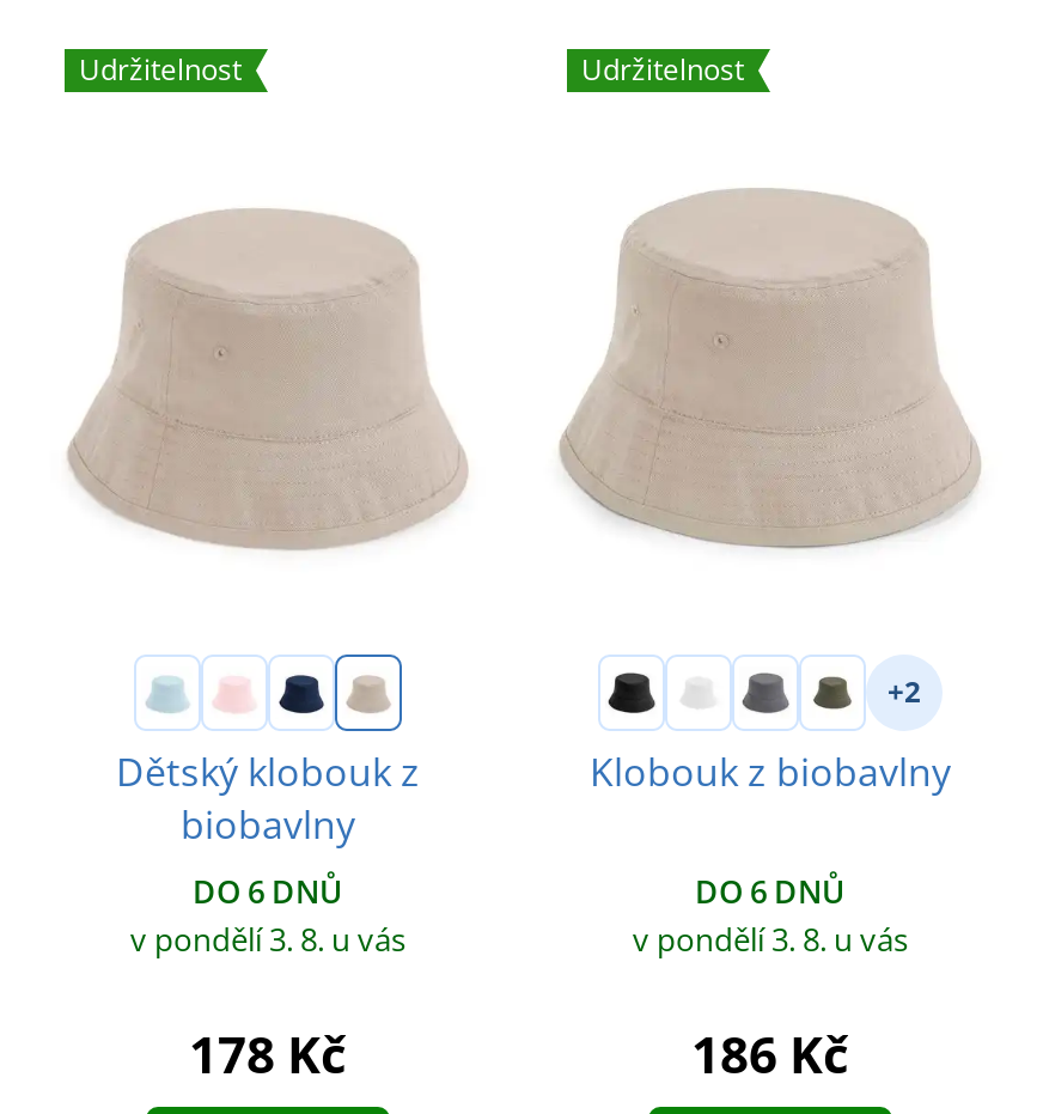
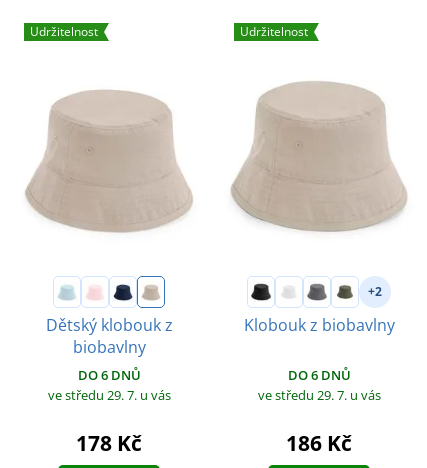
- v pondělí 3. 8. u vás
+ ve středu 29. 7. u vás

- v pondělí 3. 8. u vás
+ ve středu 29. 7. u vás
